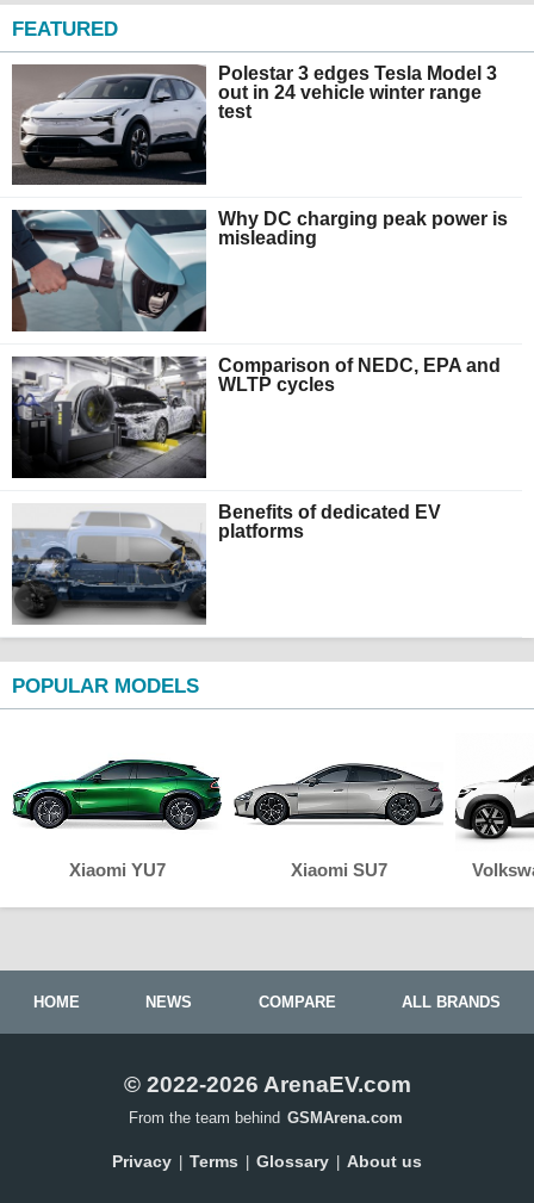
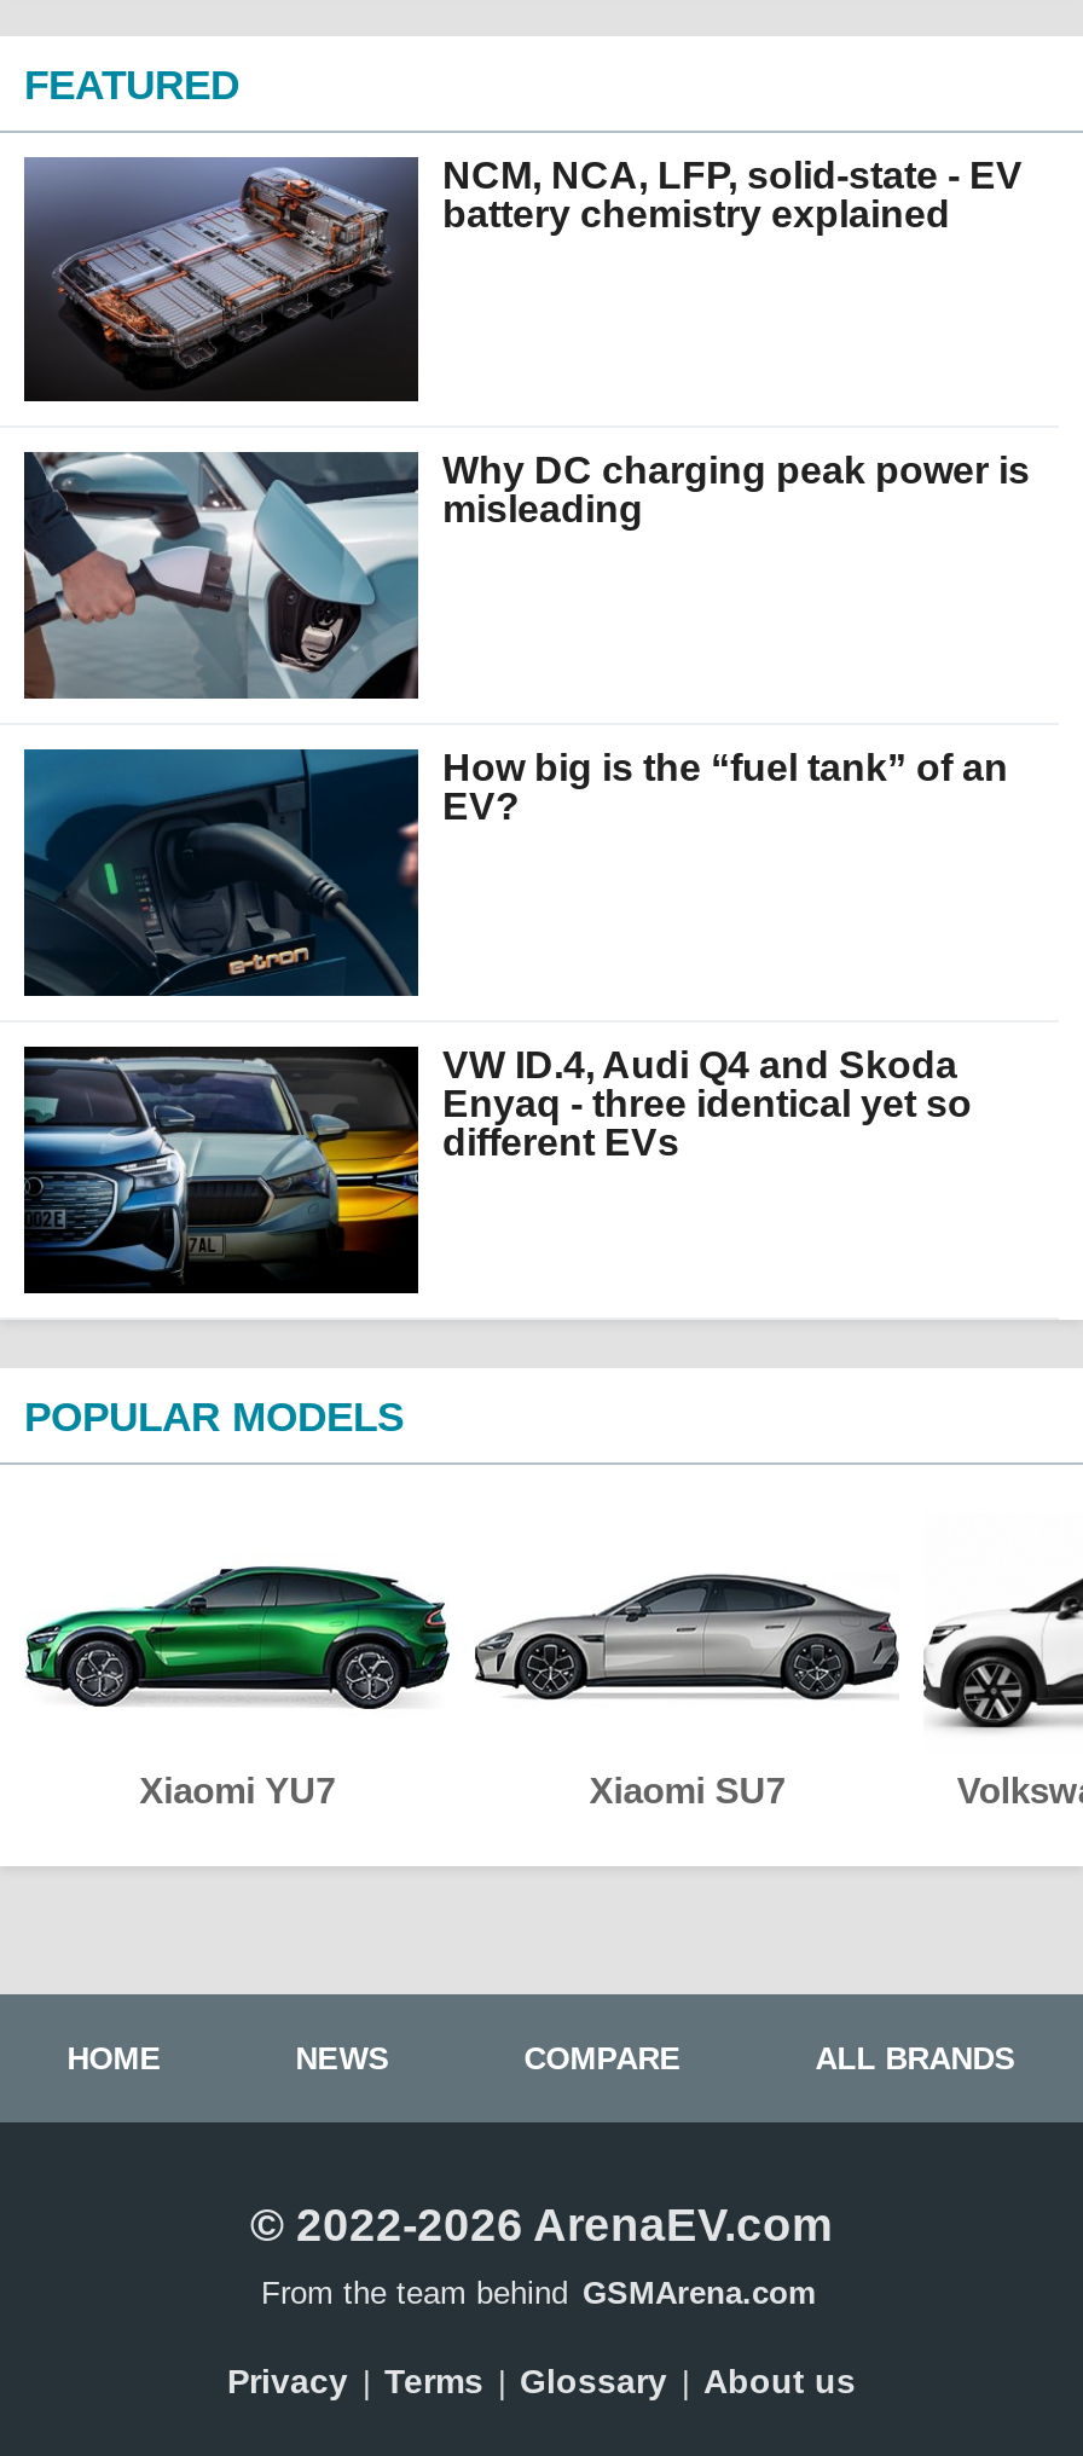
- [image]
- Polestar 3 edges Tesla Model 3
- out in 24 vehicle winter range
- test
+ [image]
+ NCM, NCA, LFP, solid-state - EV
+ battery chemistry explained

- [image]
- Comparison of NEDC, EPA and
- WLTP cycles
+ [image]
+ How big is the “fuel tank” of an
+ EV?

- [image]
- Benefits of dedicated EV
- platforms
+ [image]
+ VW ID.4, Audi Q4 and Skoda
+ Enyaq - three identical yet so
+ different EVs
